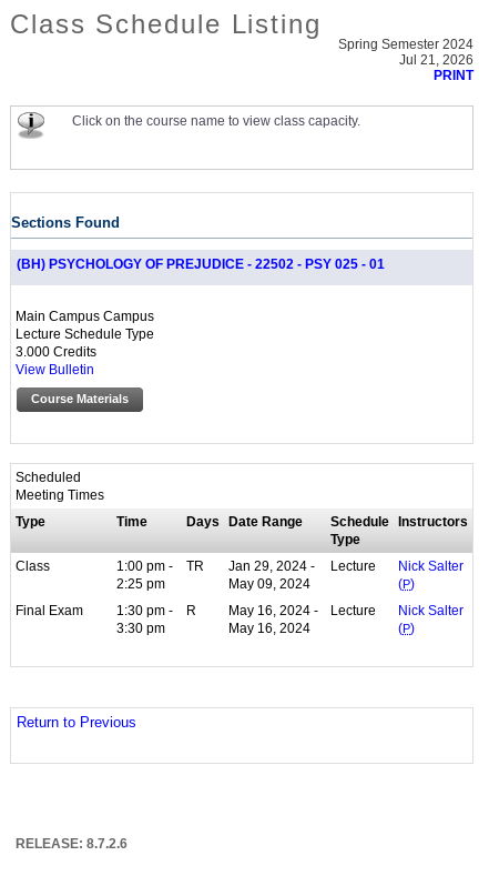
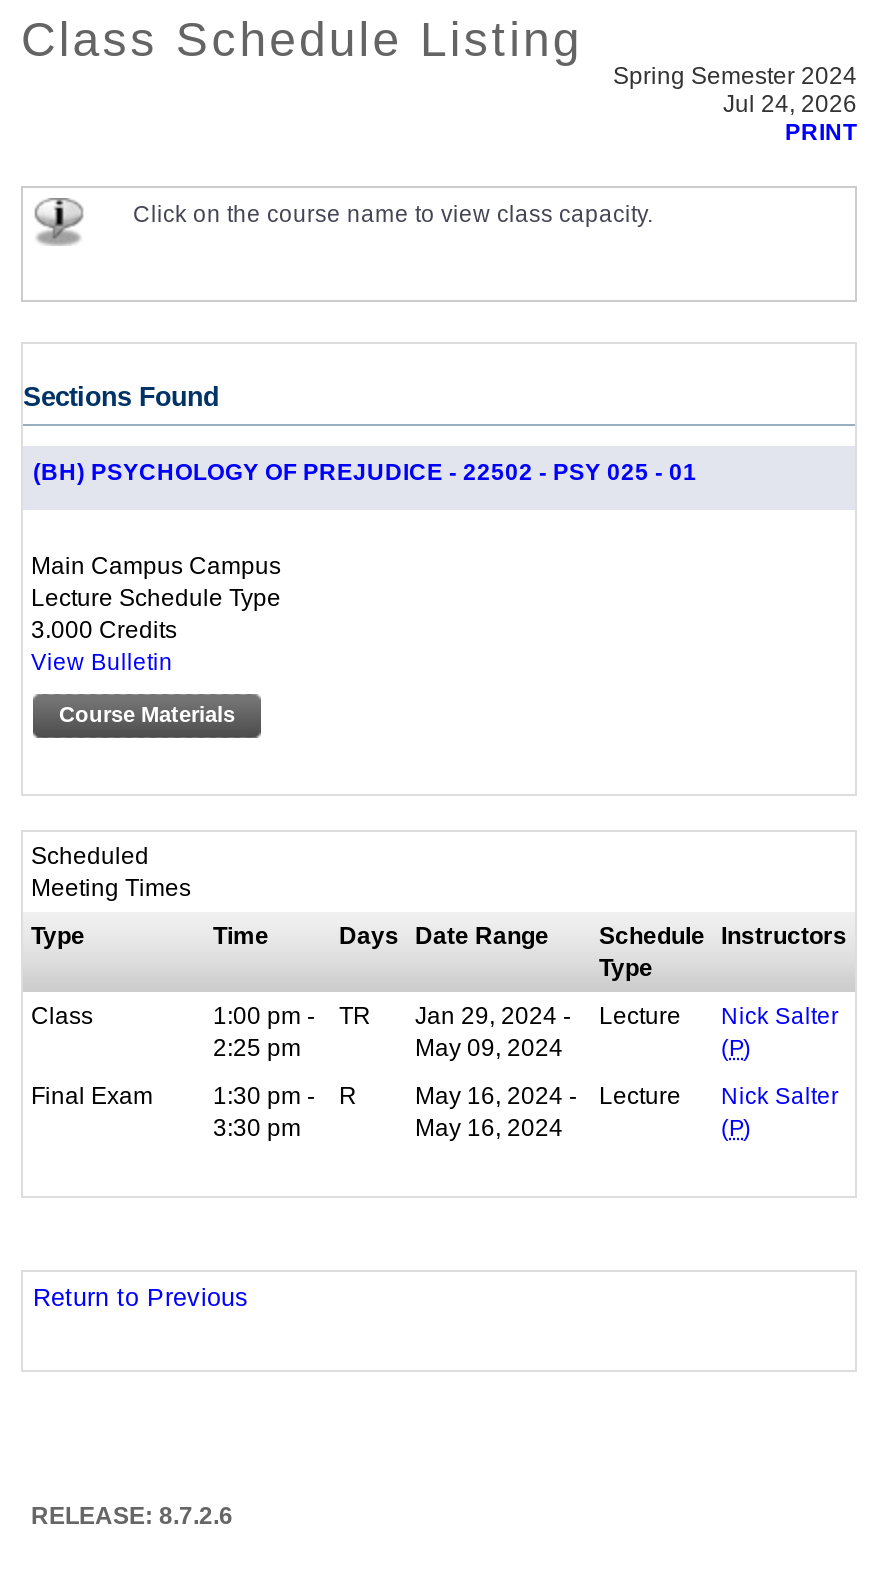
- Jul 21, 2026
+ Jul 24, 2026
